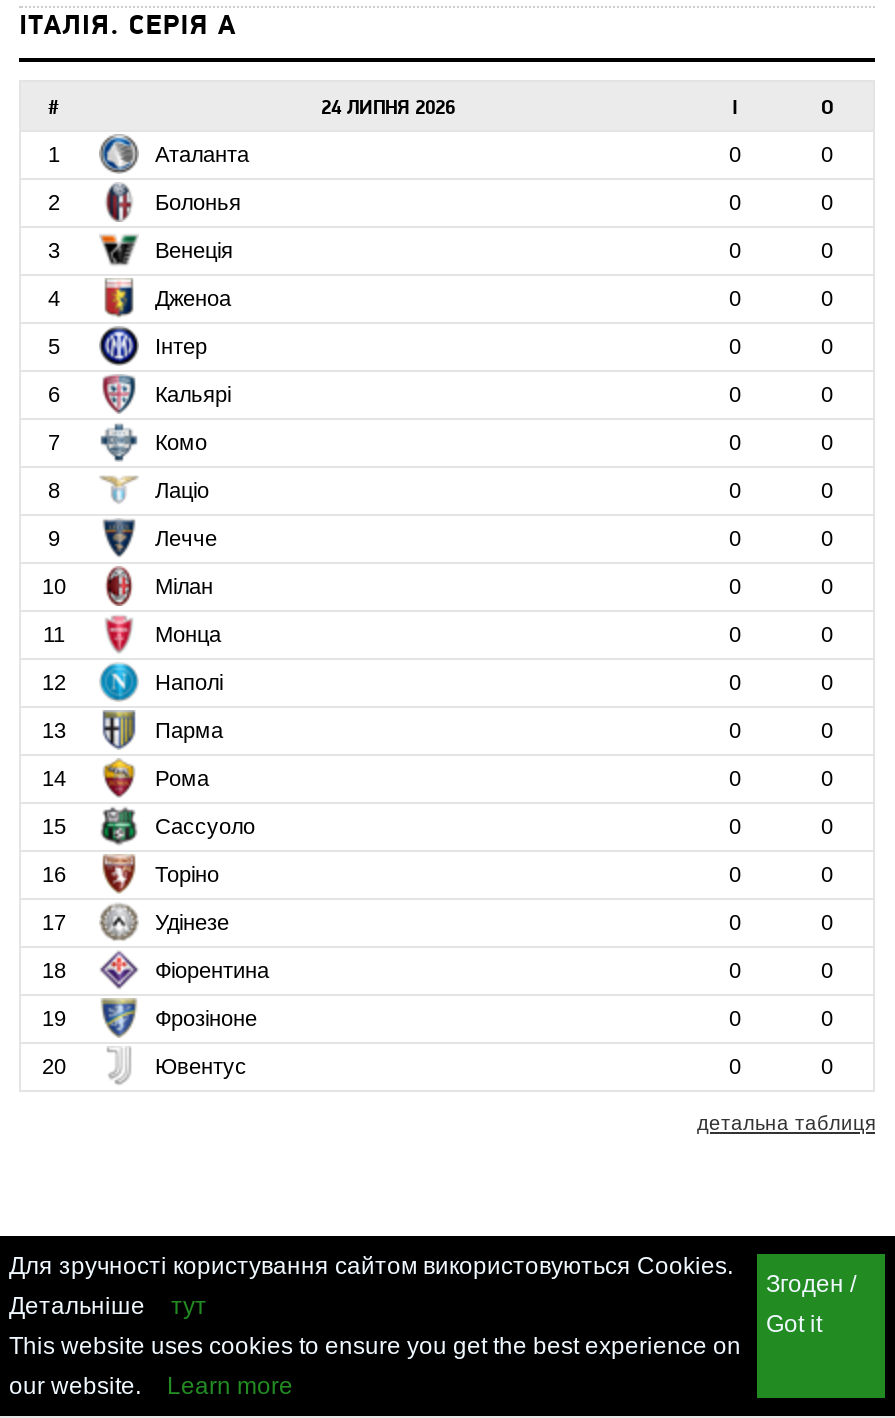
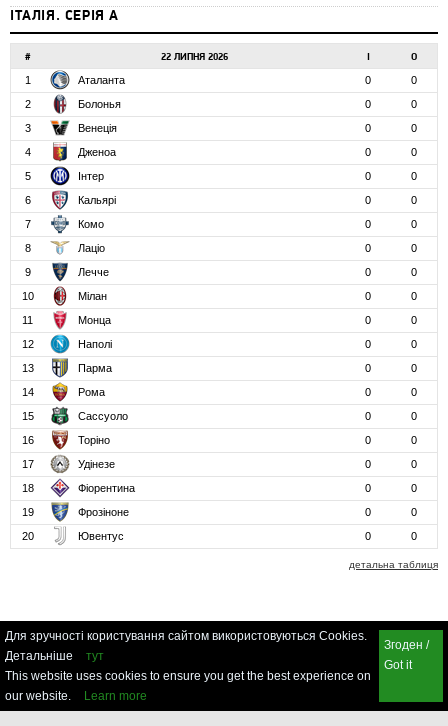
- 24 ЛИПНЯ 2026
+ 22 ЛИПНЯ 2026
